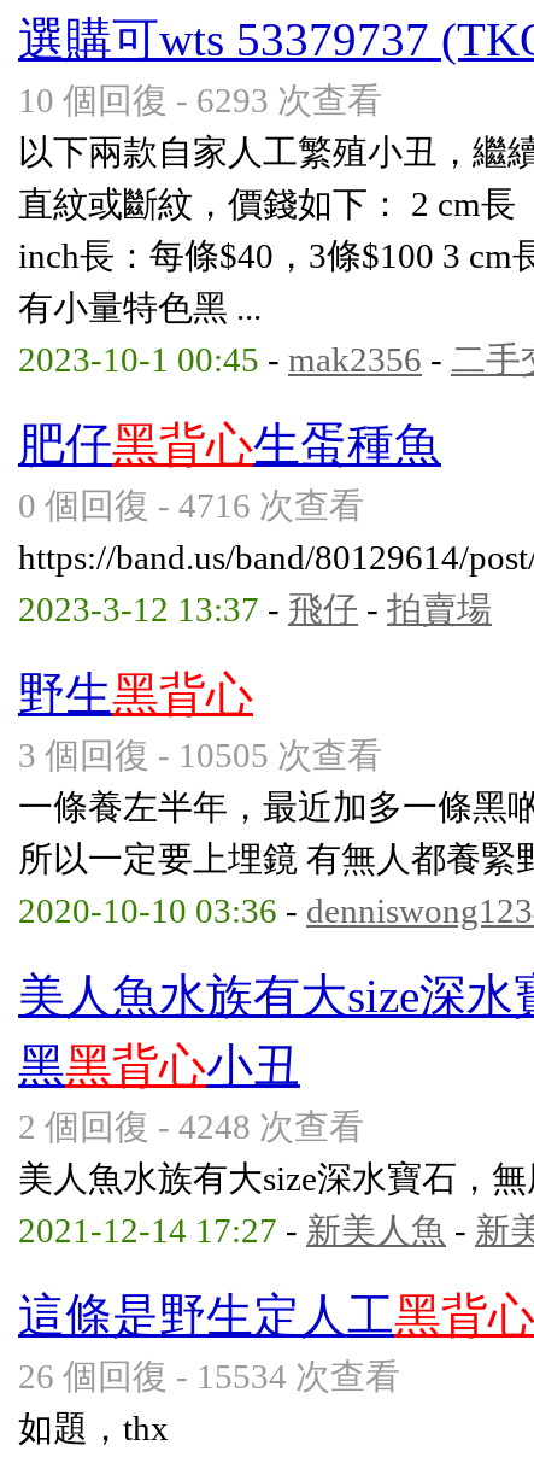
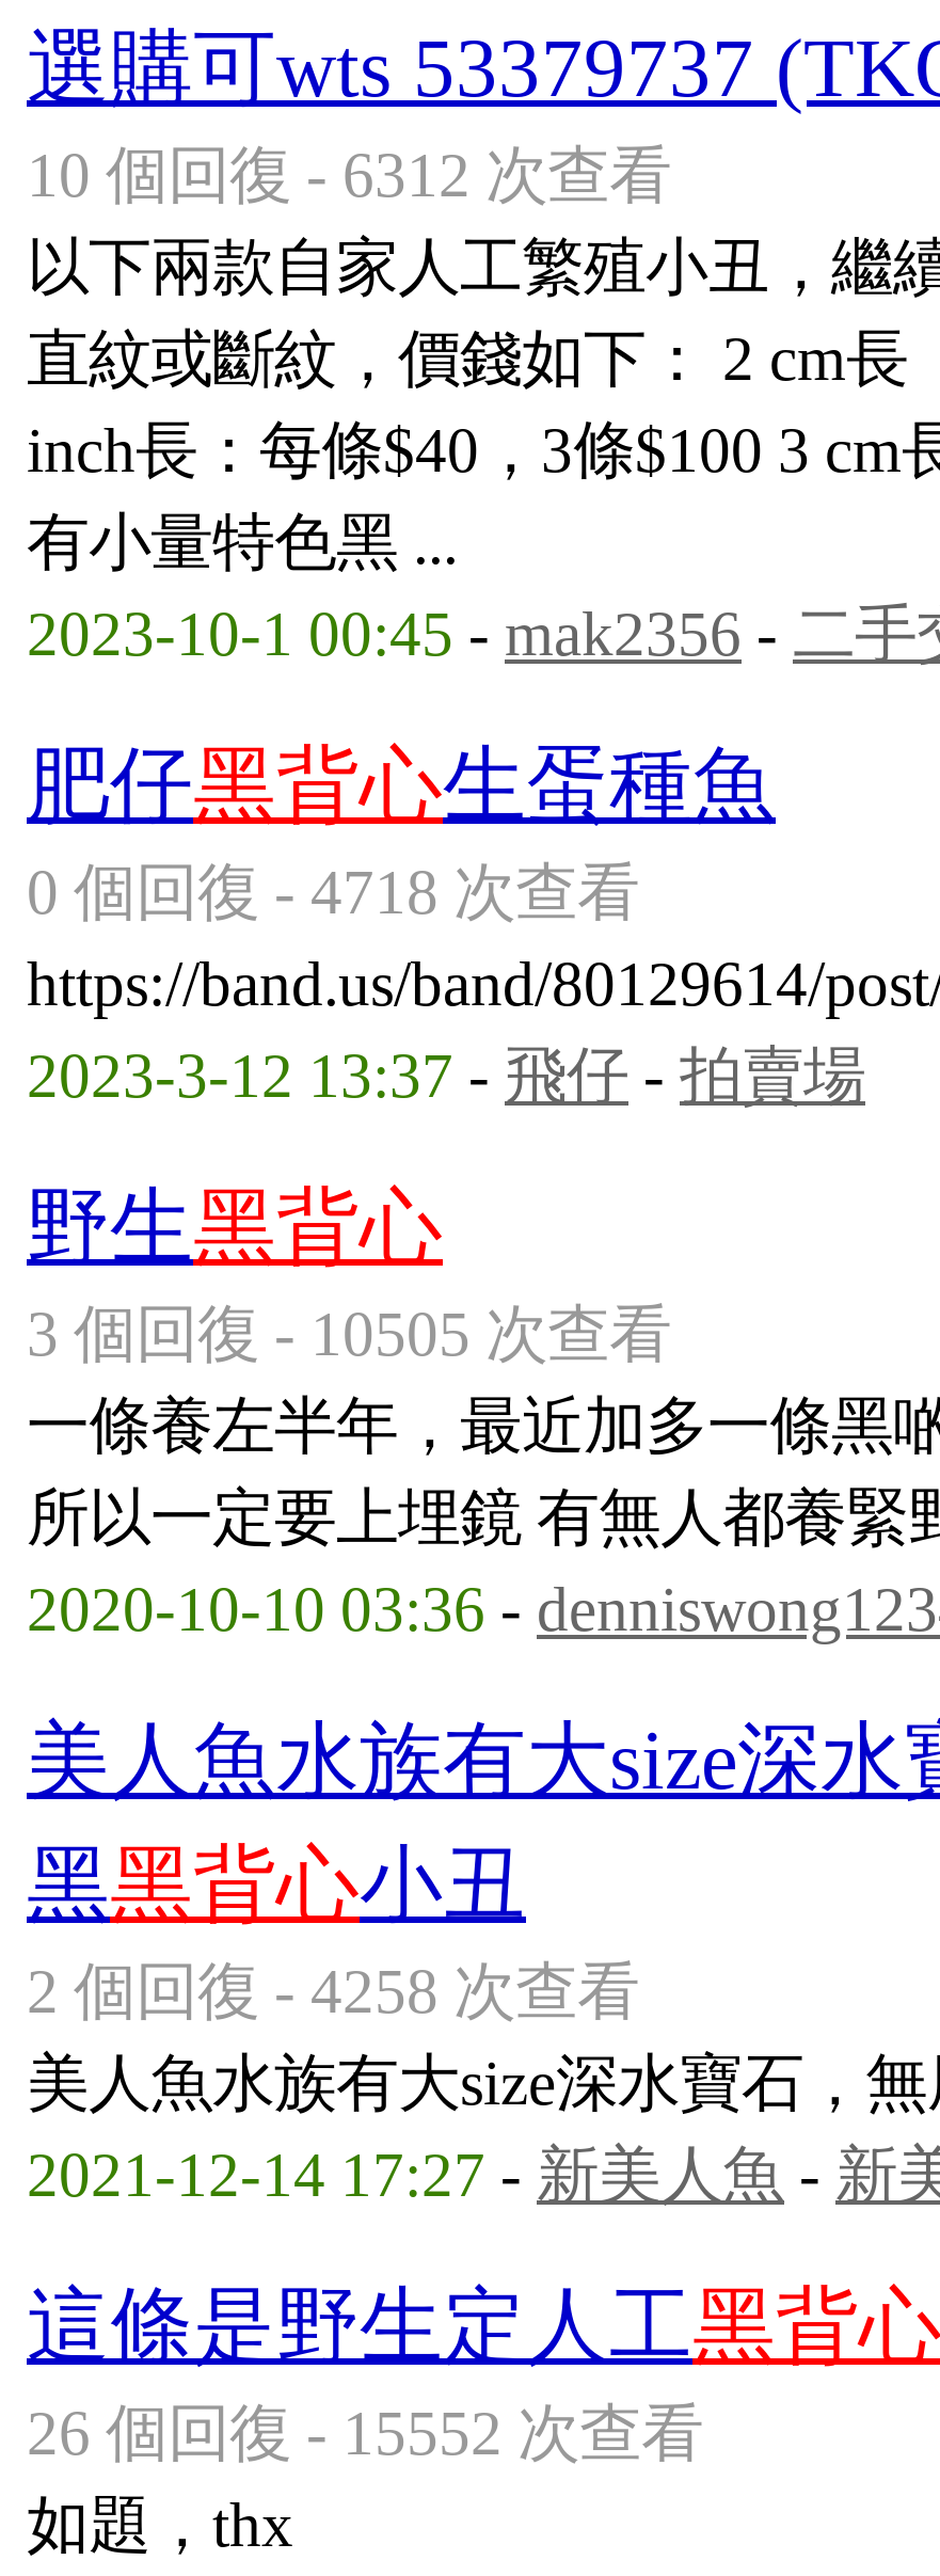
- 10 個回復 - 6293 次查看
+ 10 個回復 - 6312 次查看

- 0 個回復 - 4716 次查看
+ 0 個回復 - 4718 次查看

- 2 個回復 - 4248 次查看
+ 2 個回復 - 4258 次查看

- 26 個回復 - 15534 次查看
+ 26 個回復 - 15552 次查看
